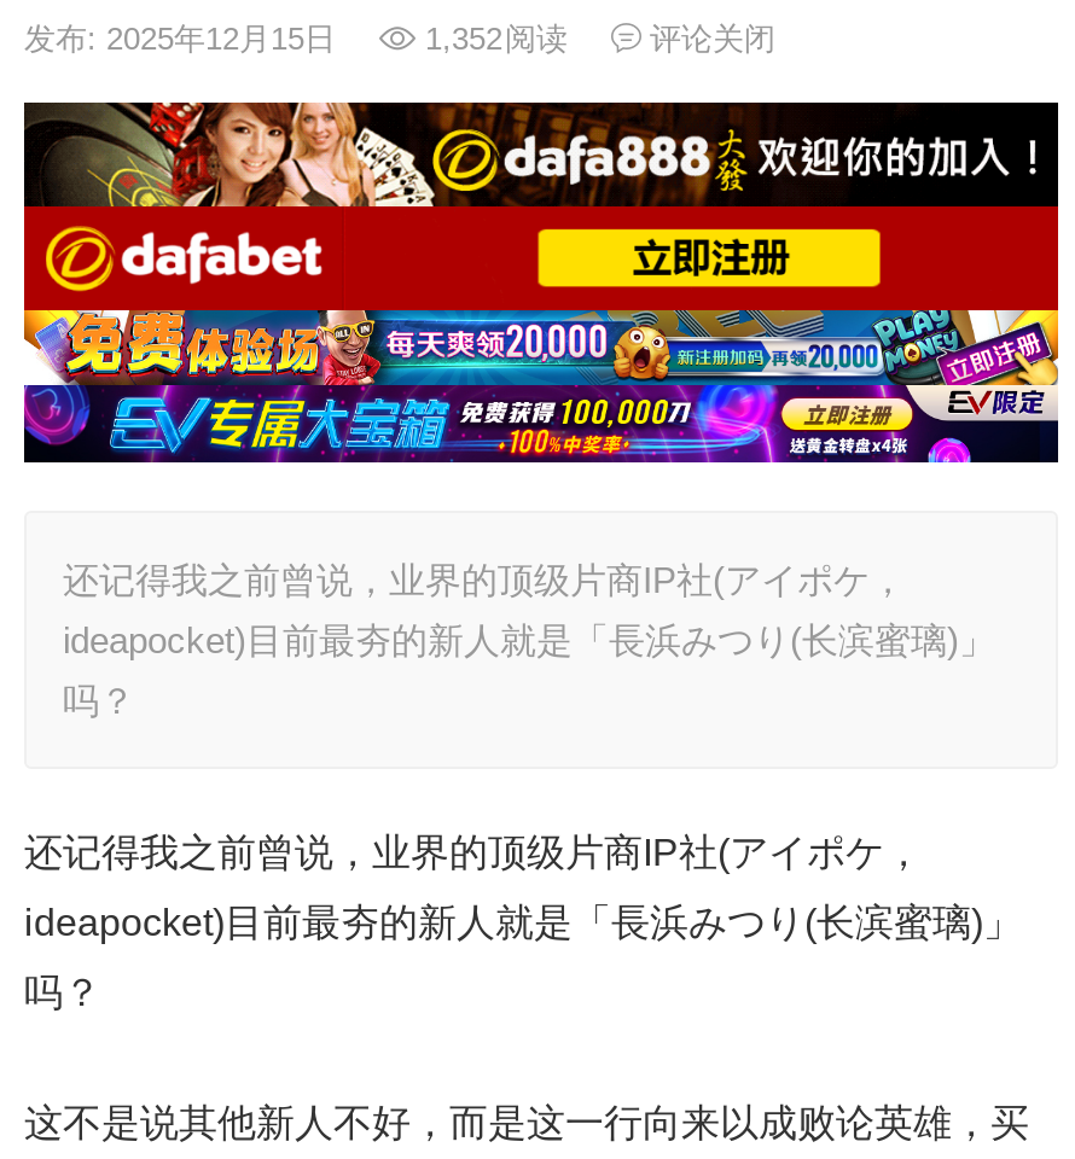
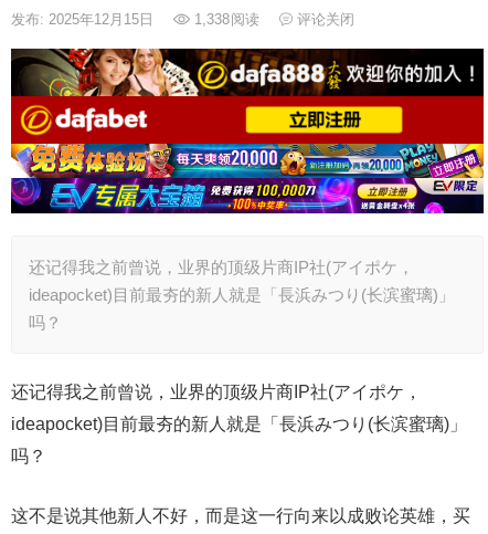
- 发布: 2025年12月15日 1,352阅读 评论关闭
+ 发布: 2025年12月15日 1,338阅读 评论关闭
